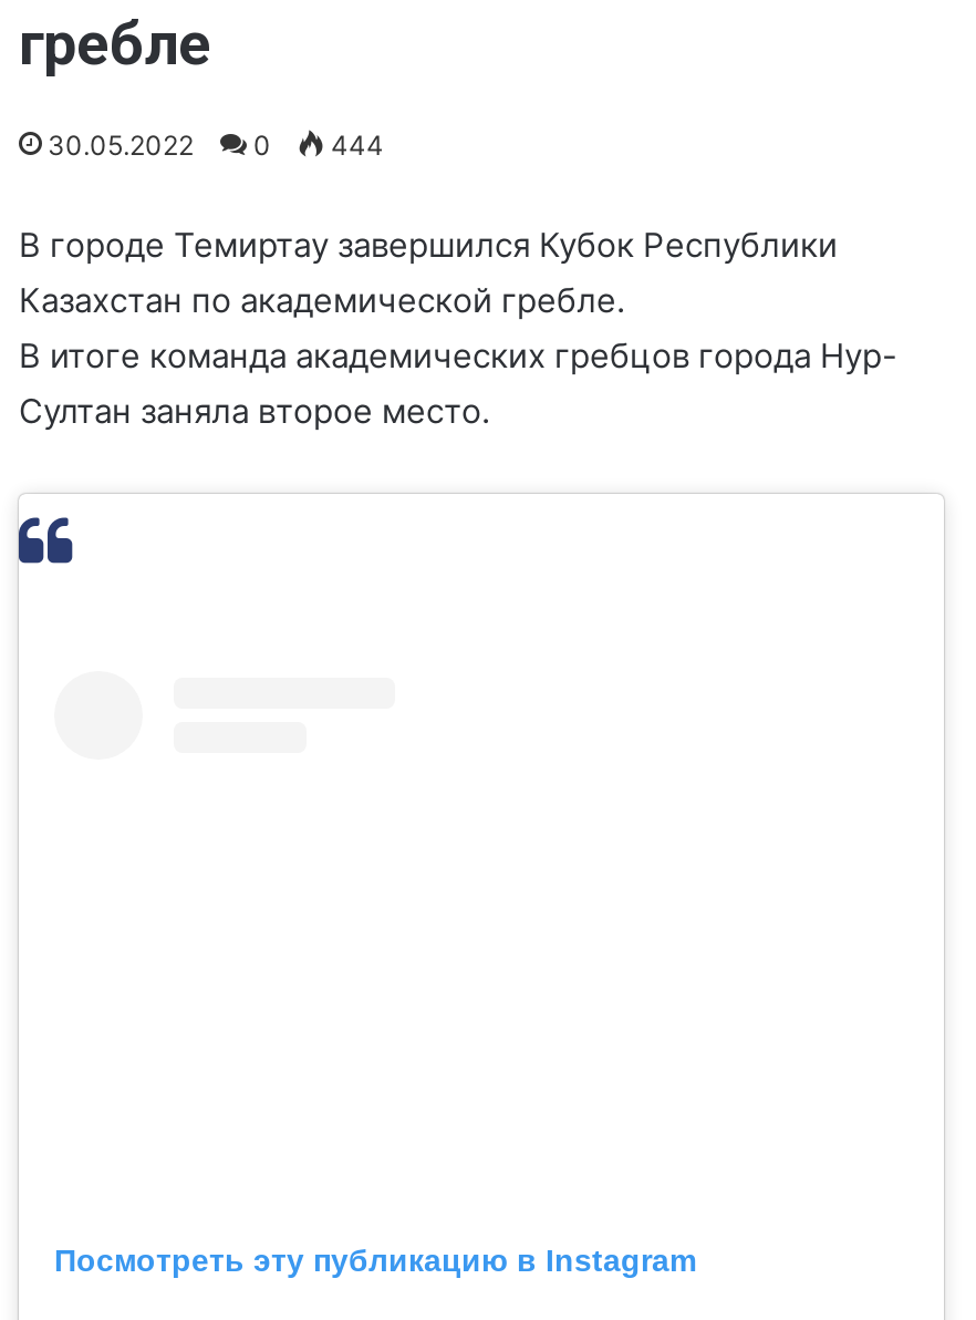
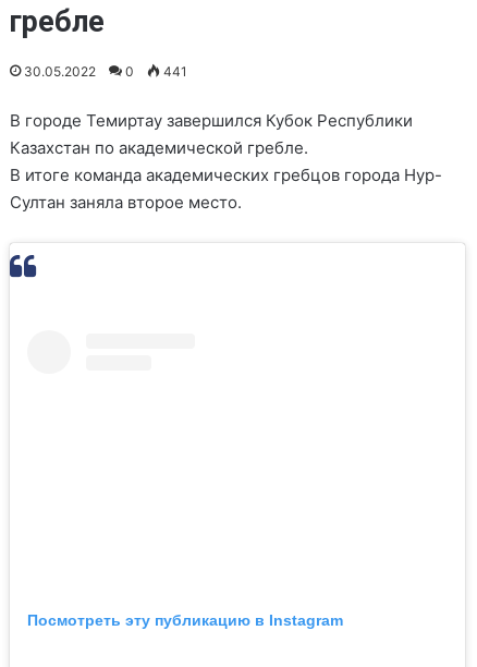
- 30.05.2022 0 444
+ 30.05.2022 0 441
